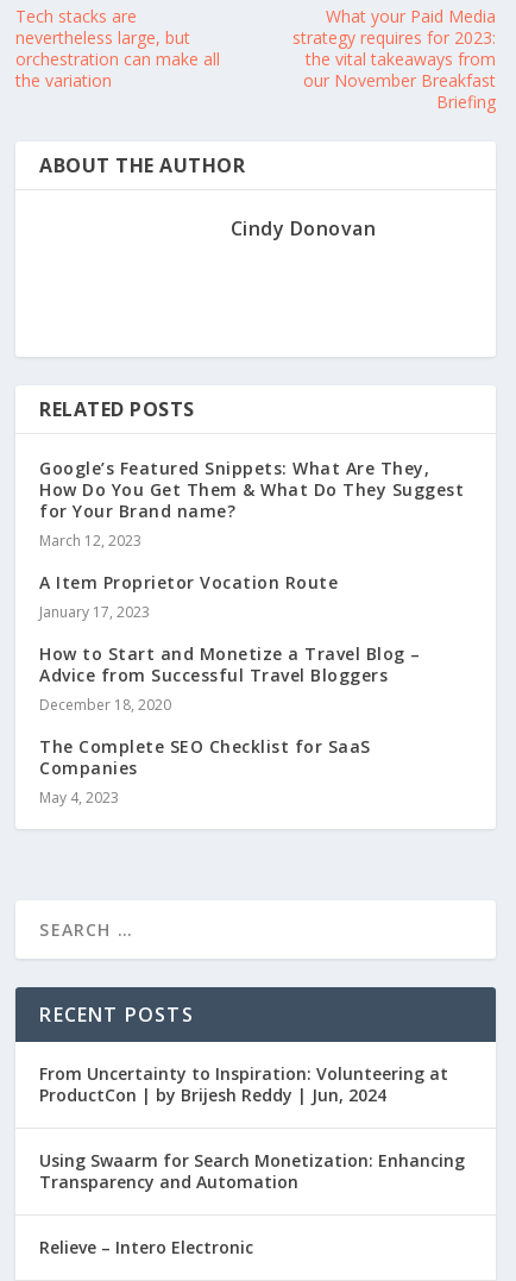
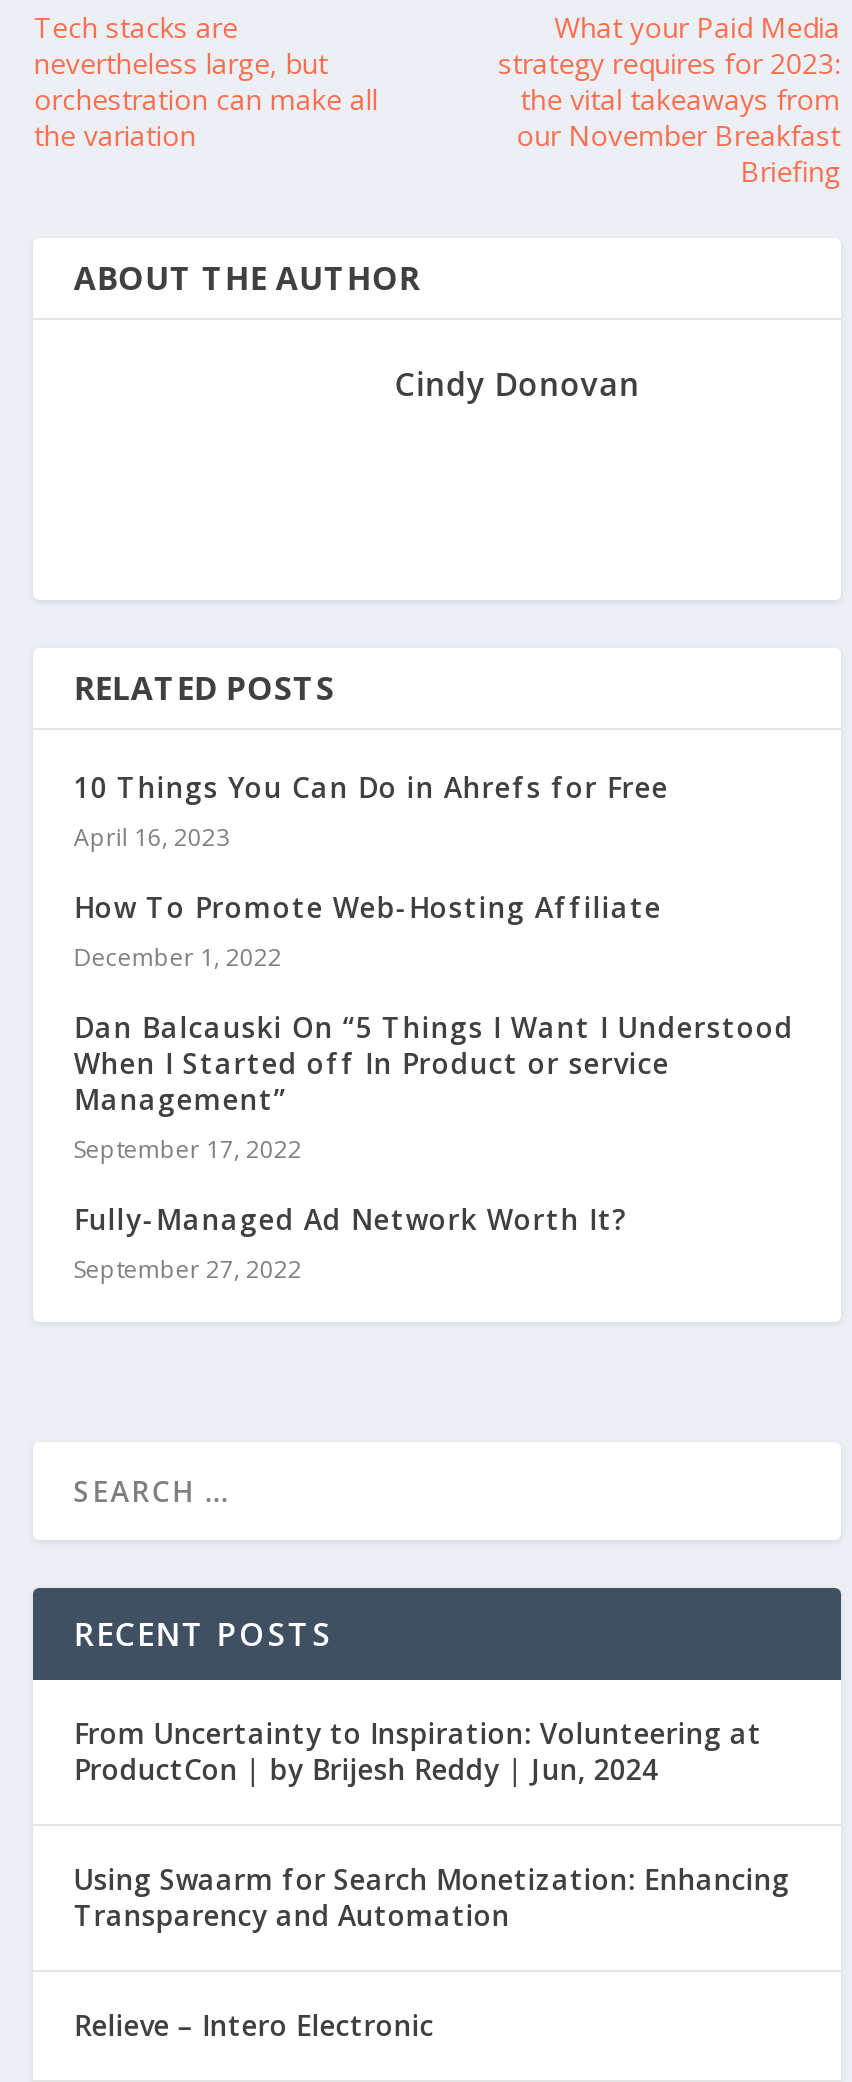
- Google’s Featured Snippets: What Are They,
- How Do You Get Them & What Do They Suggest
- for Your Brand name?
- March 12, 2023
+ 10 Things You Can Do in Ahrefs for Free
+ April 16, 2023

- A Item Proprietor Vocation Route
- January 17, 2023
+ How To Promote Web-Hosting Affiliate
+ December 1, 2022

- How to Start and Monetize a Travel Blog –
- Advice from Successful Travel Bloggers
- December 18, 2020
+ Dan Balcauski On “5 Things I Want I Understood
+ When I Started off In Product or service
+ Management”
+ September 17, 2022

- The Complete SEO Checklist for SaaS
- Companies
- May 4, 2023
+ Fully-Managed Ad Network Worth It?
+ September 27, 2022
